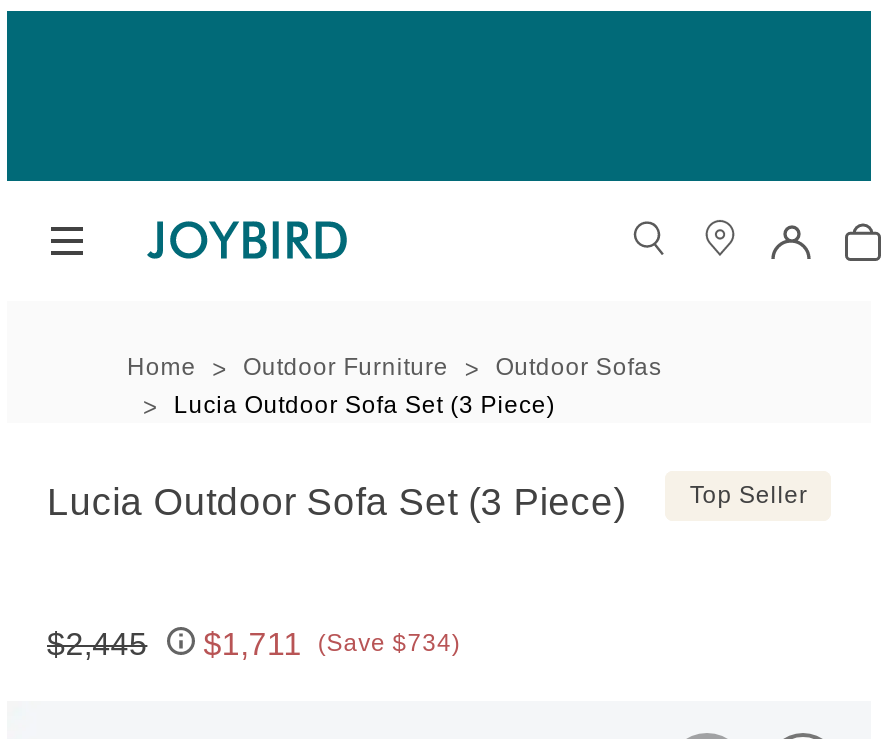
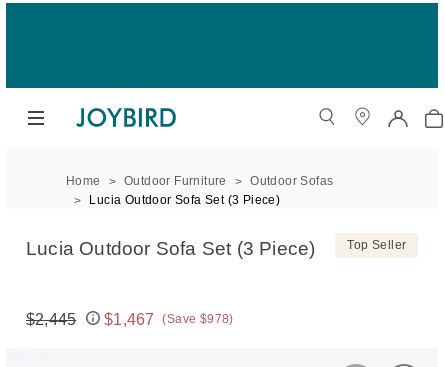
- $2,445 $1,711 (Save $734)
+ $2,445 $1,467 (Save $978)
